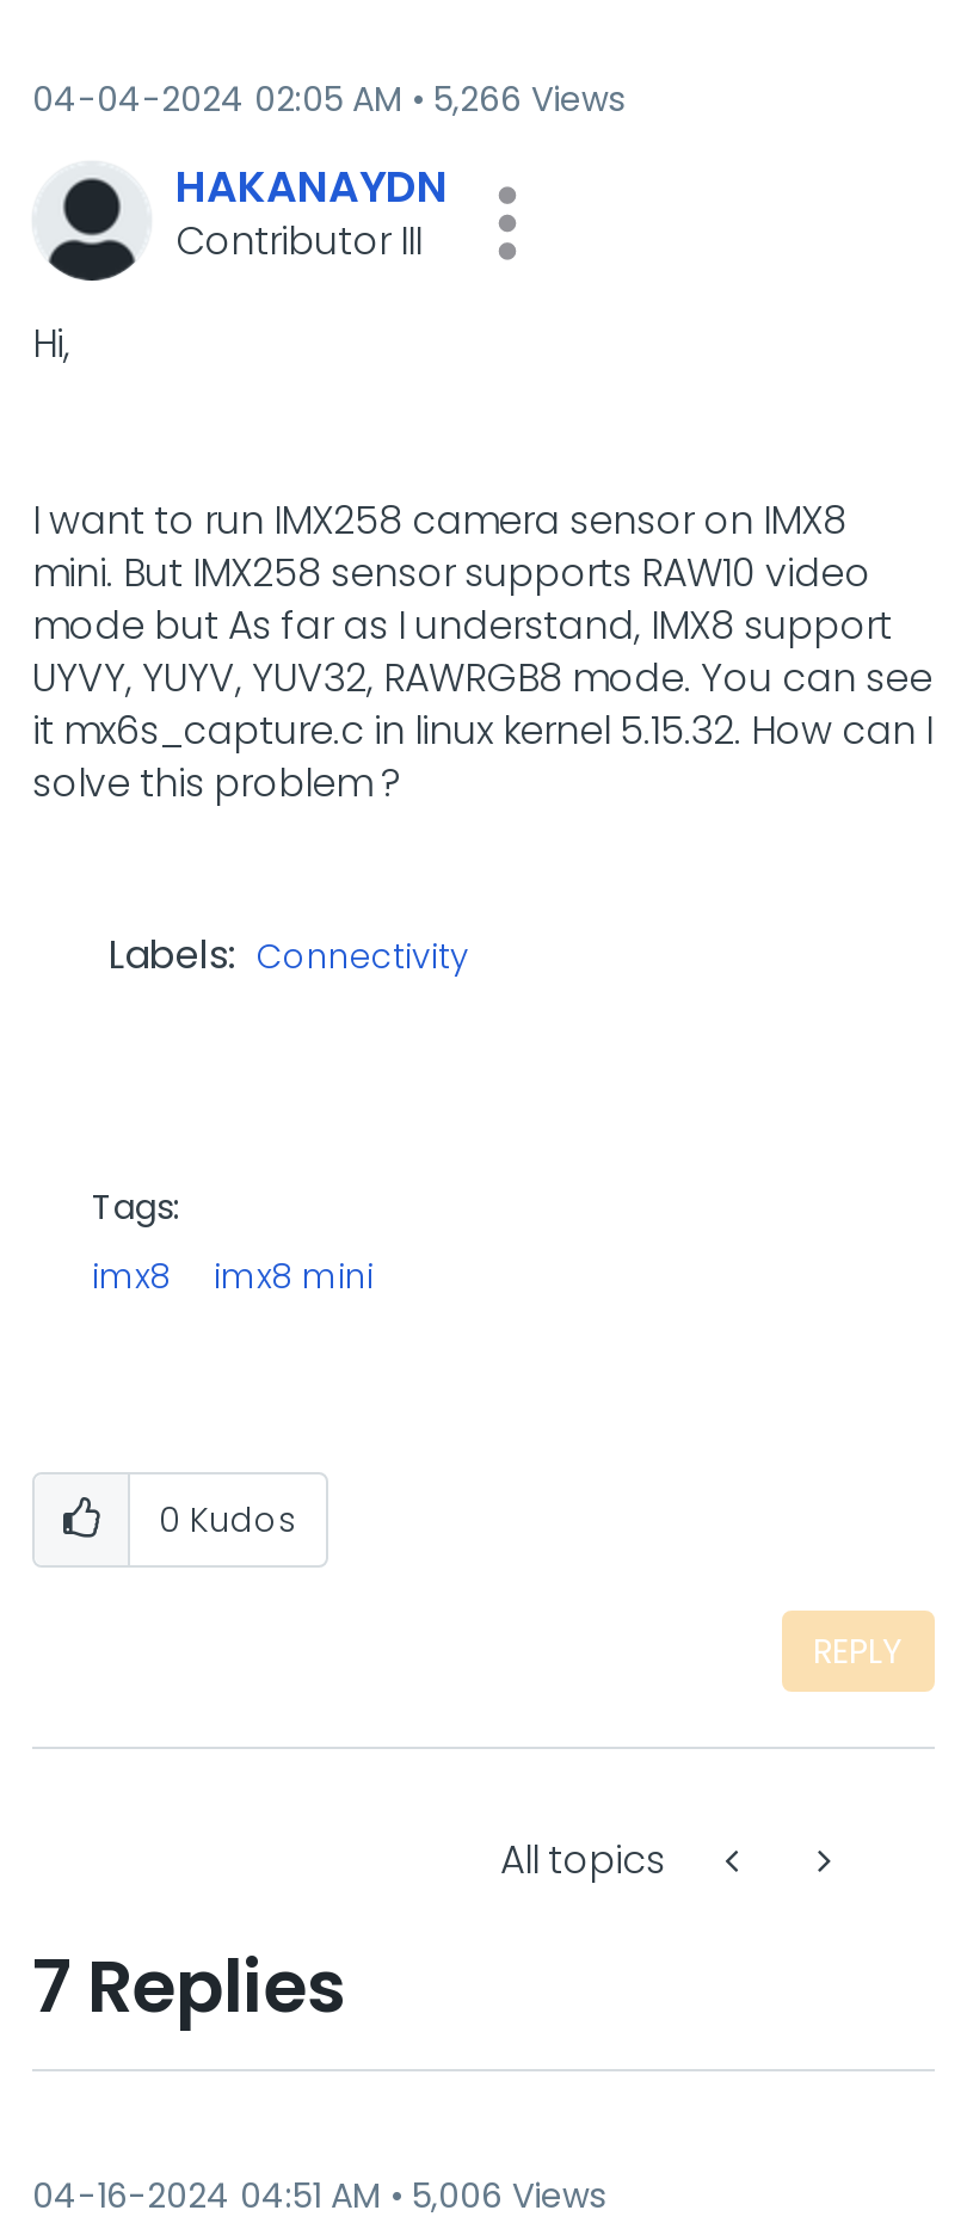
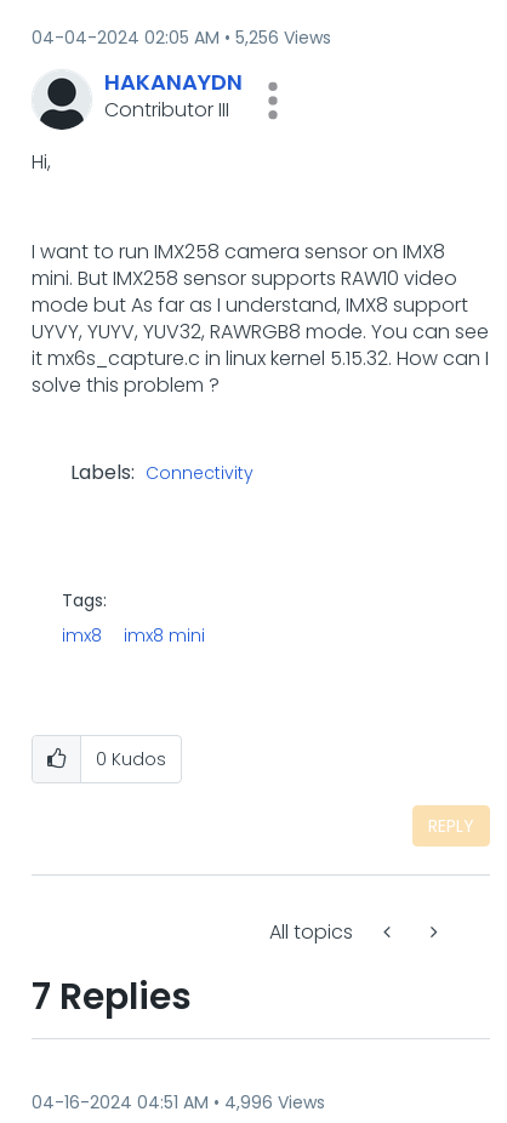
- 04-04-2024 02:05 AM 5,266 Views
+ 04-04-2024 02:05 AM 5,256 Views

- 04-16-2024 04:51 AM 5,006 Views
+ 04-16-2024 04:51 AM 4,996 Views
